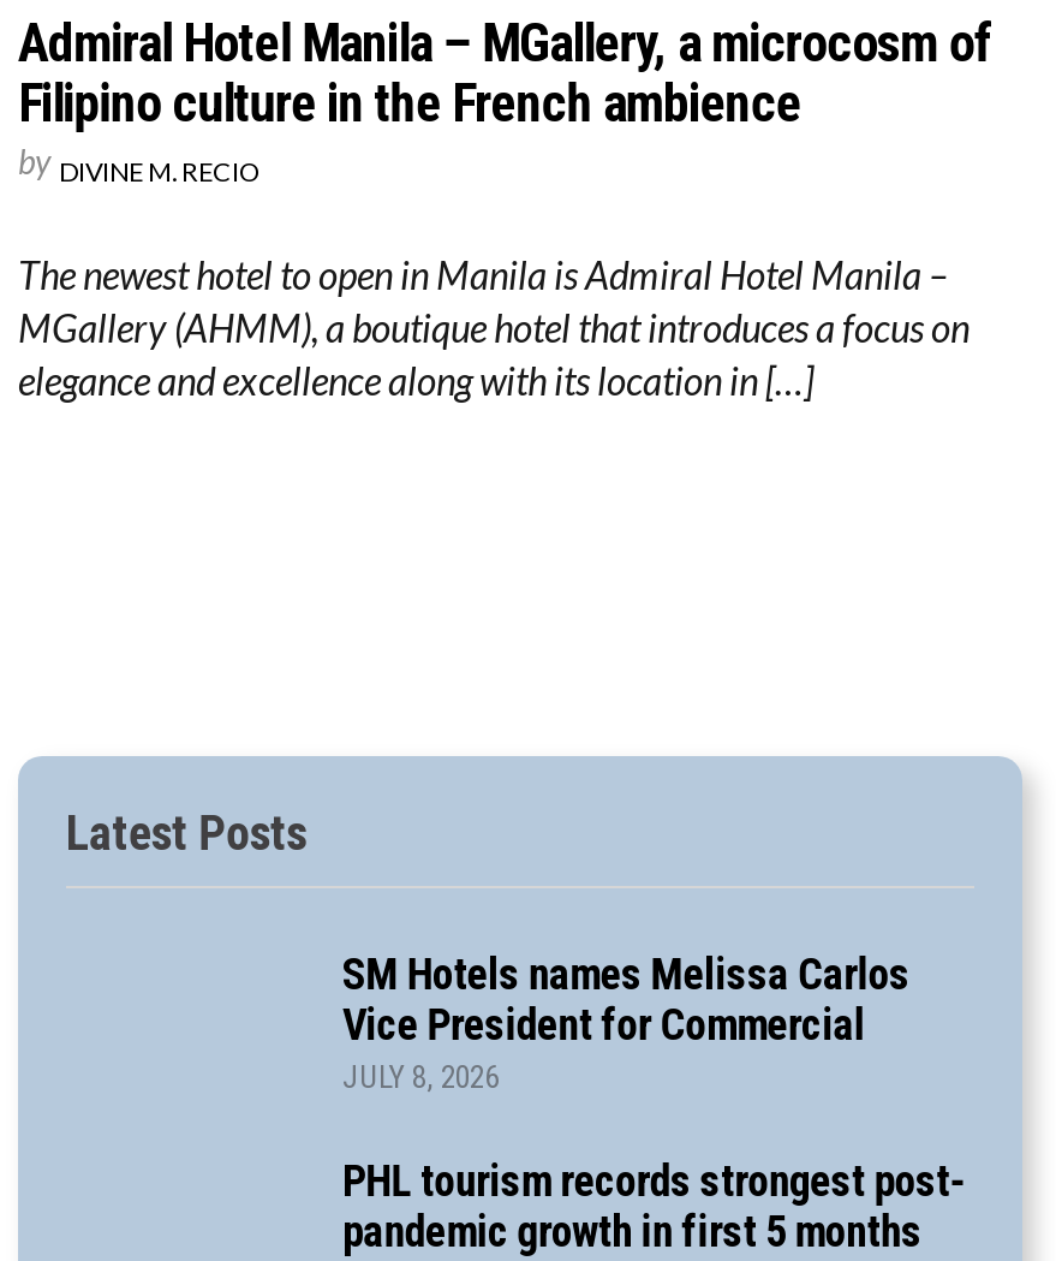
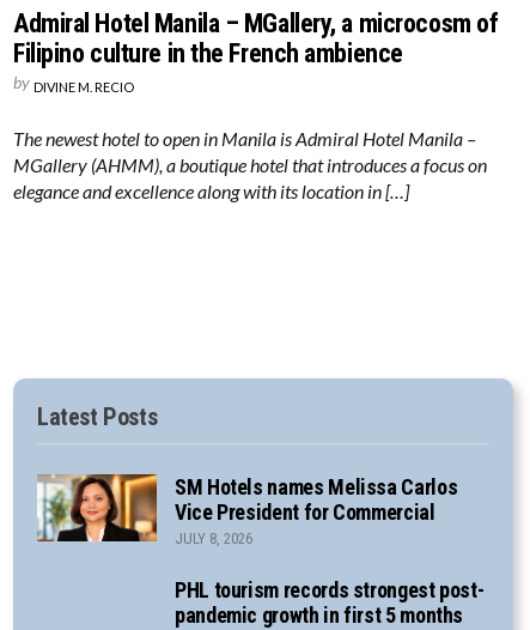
+ [image]
